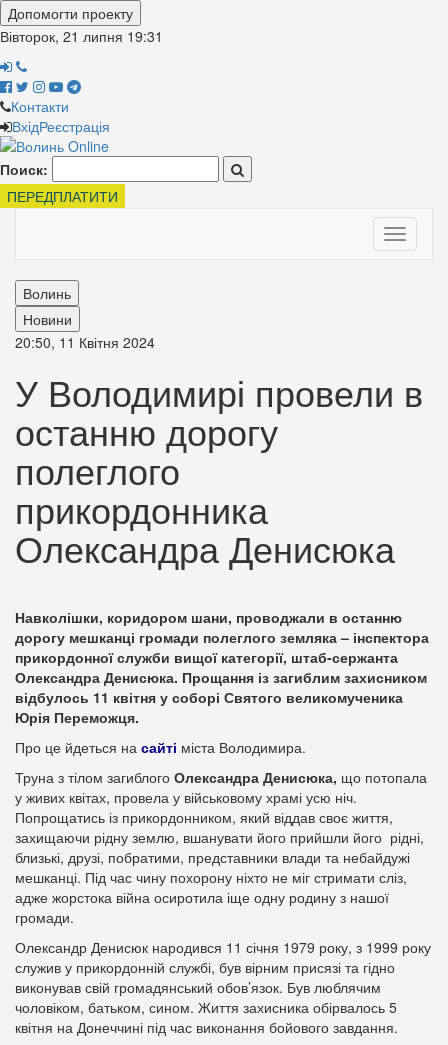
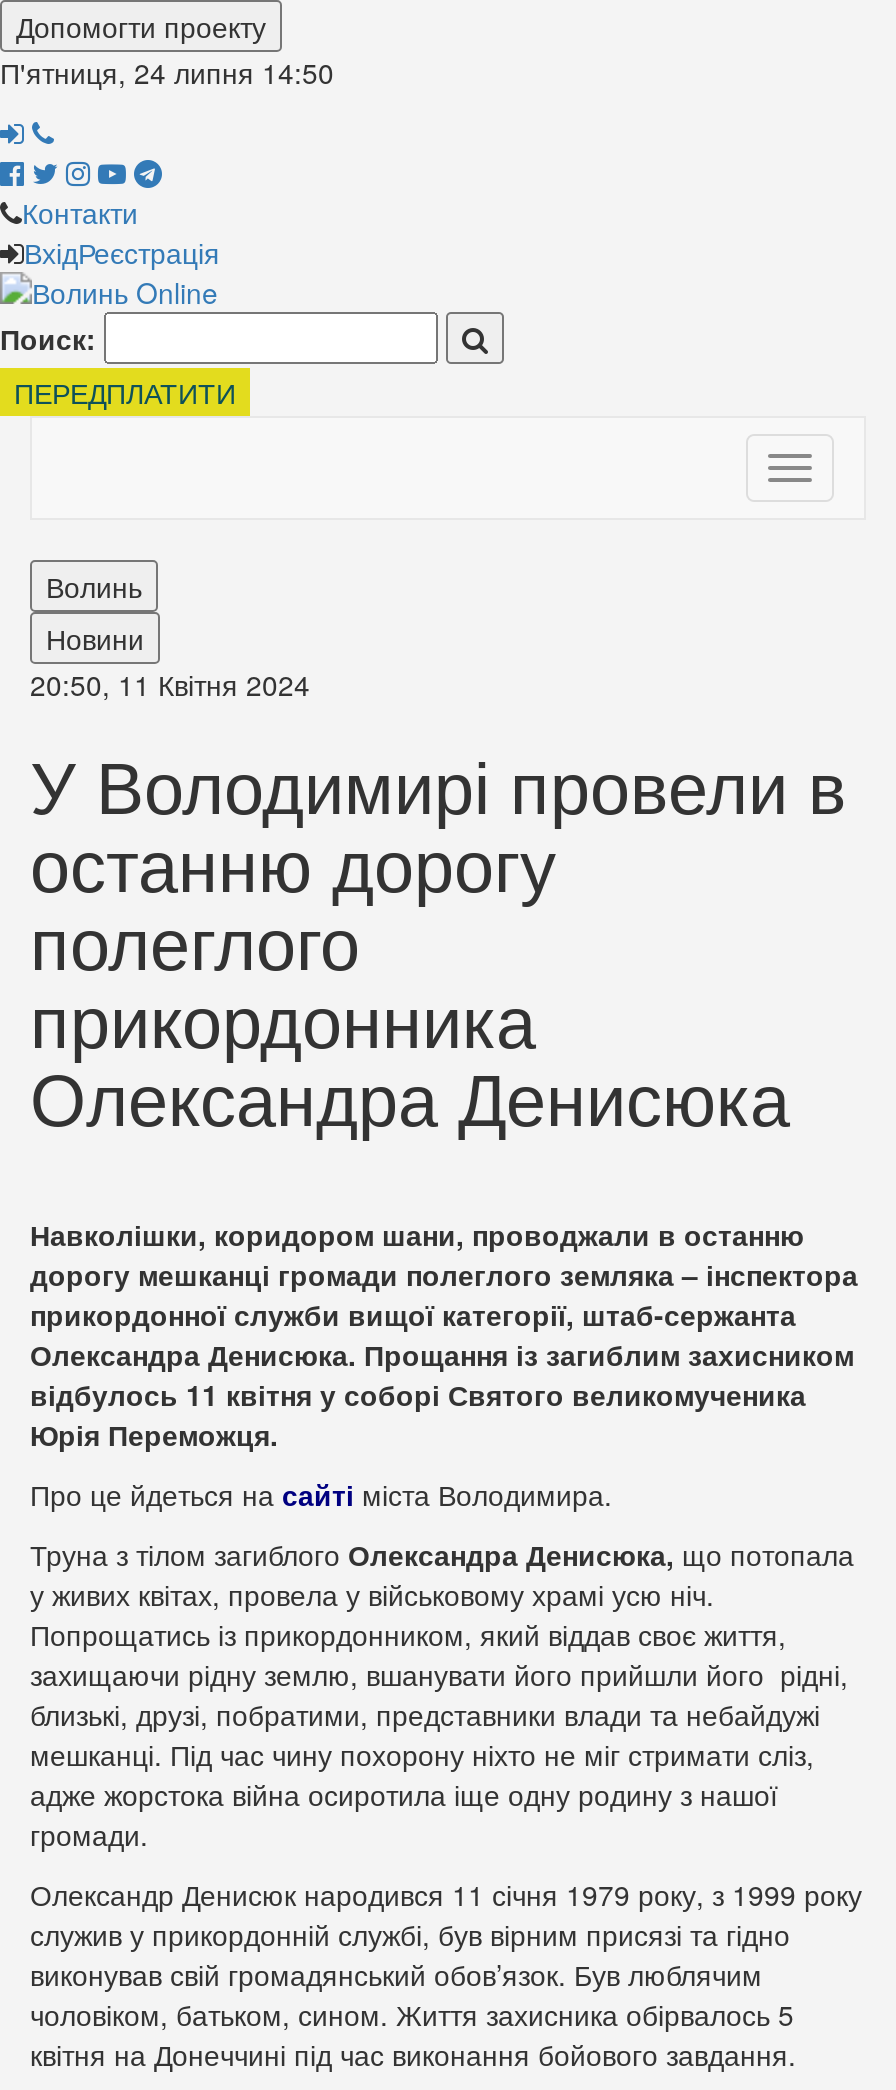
- Вівторок, 21 липня 19:31
+ П'ятниця, 24 липня 14:50
